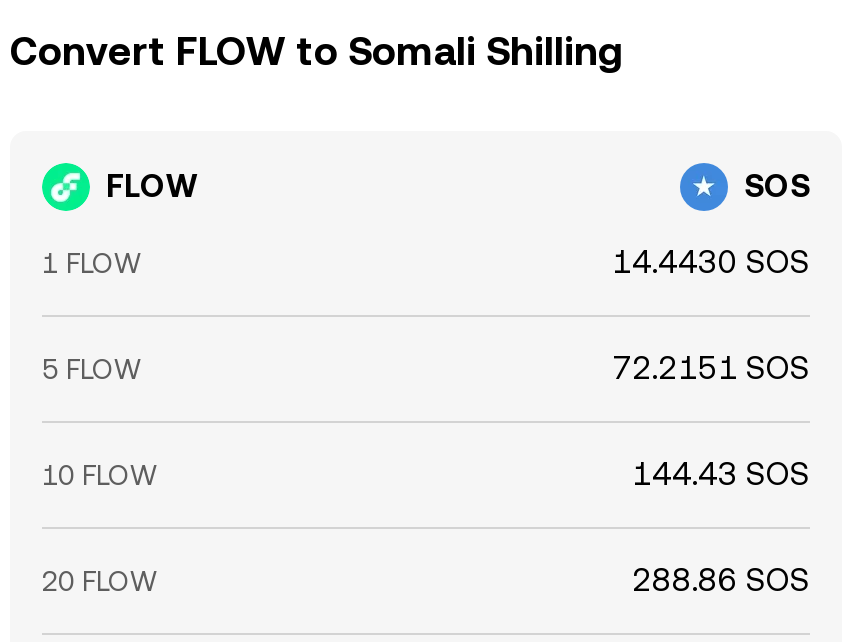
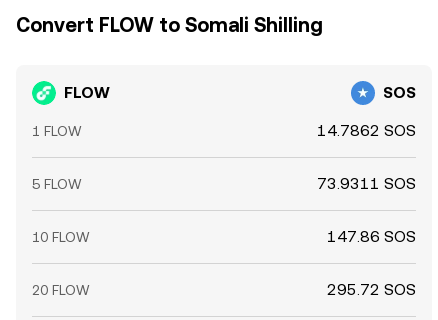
- 14.4430 SOS
+ 14.7862 SOS

- 72.2151 SOS
+ 73.9311 SOS

- 144.43 SOS
+ 147.86 SOS

- 288.86 SOS
+ 295.72 SOS
